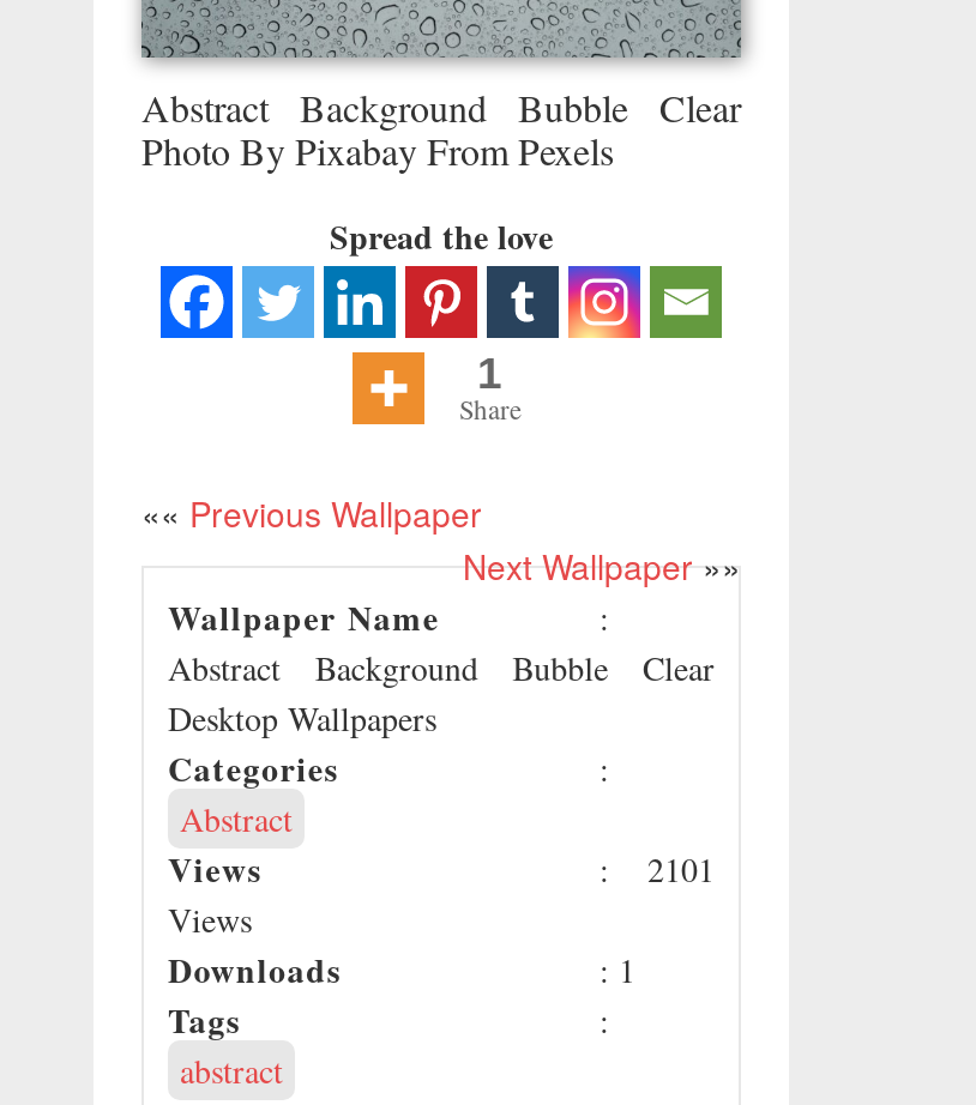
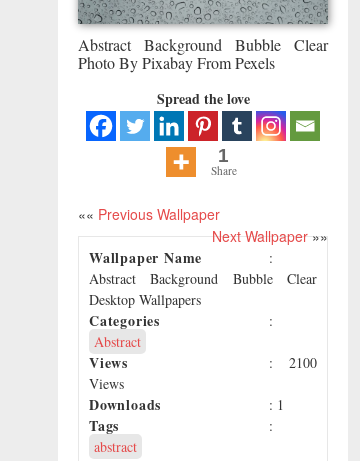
- : 2101
+ : 2100
